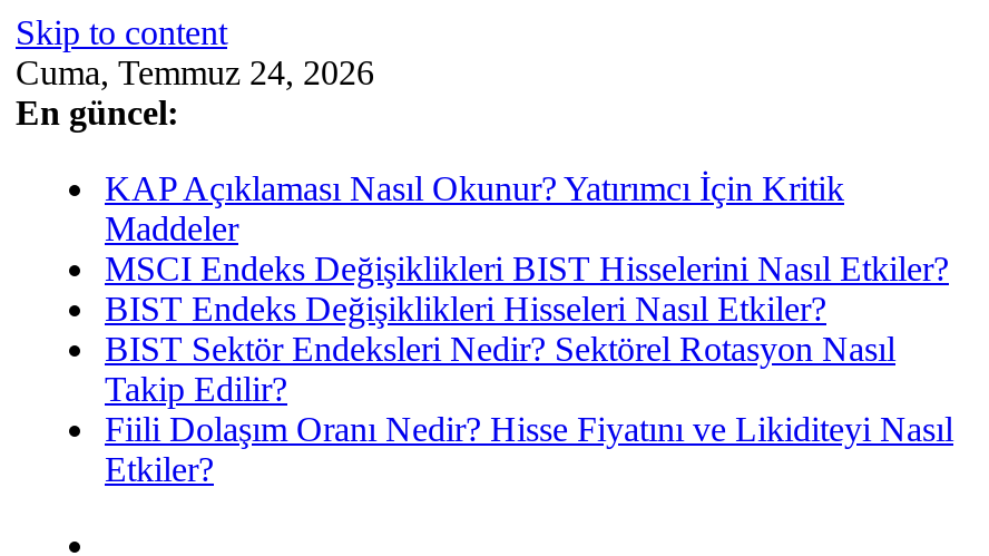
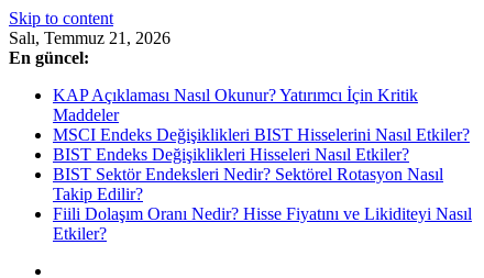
- Cuma, Temmuz 24, 2026
+ Salı, Temmuz 21, 2026
